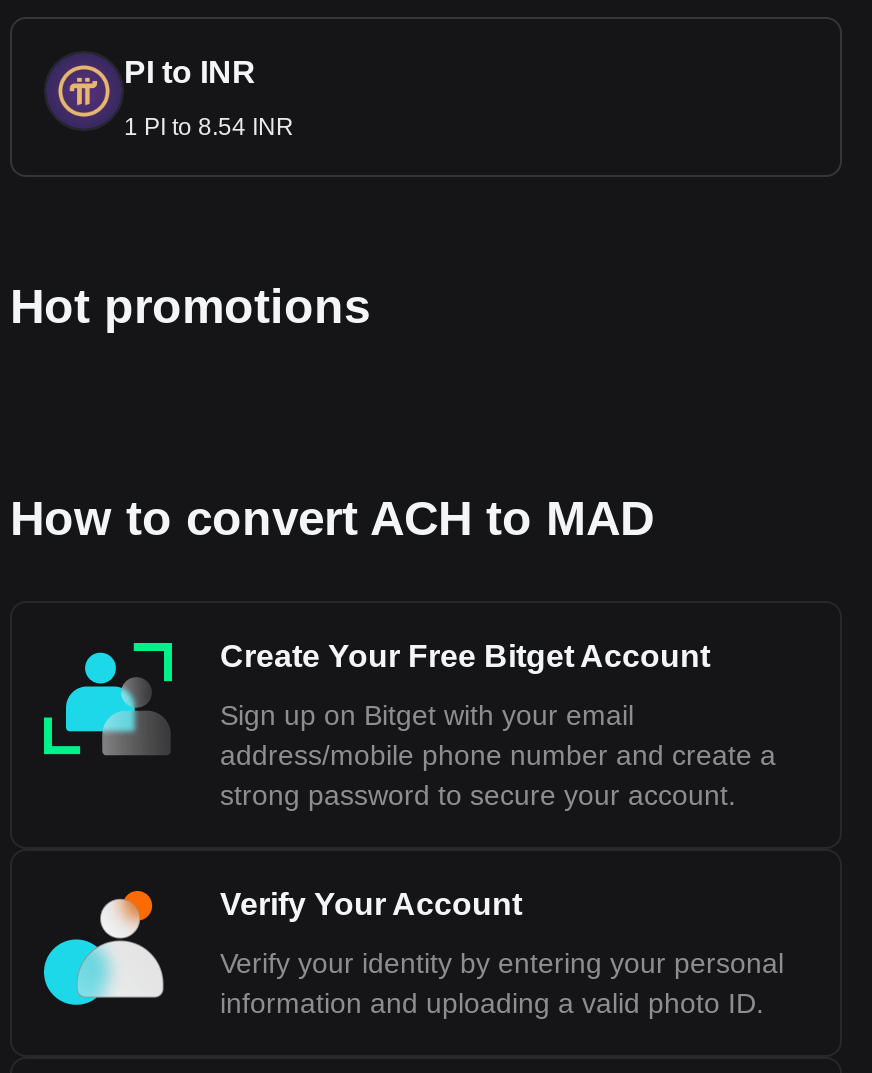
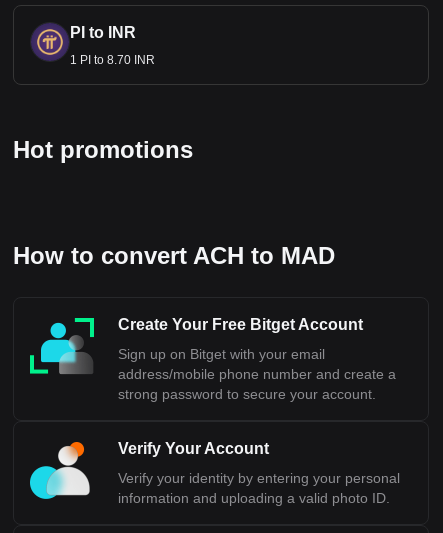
- 1 PI to 8.54 INR
+ 1 PI to 8.70 INR
